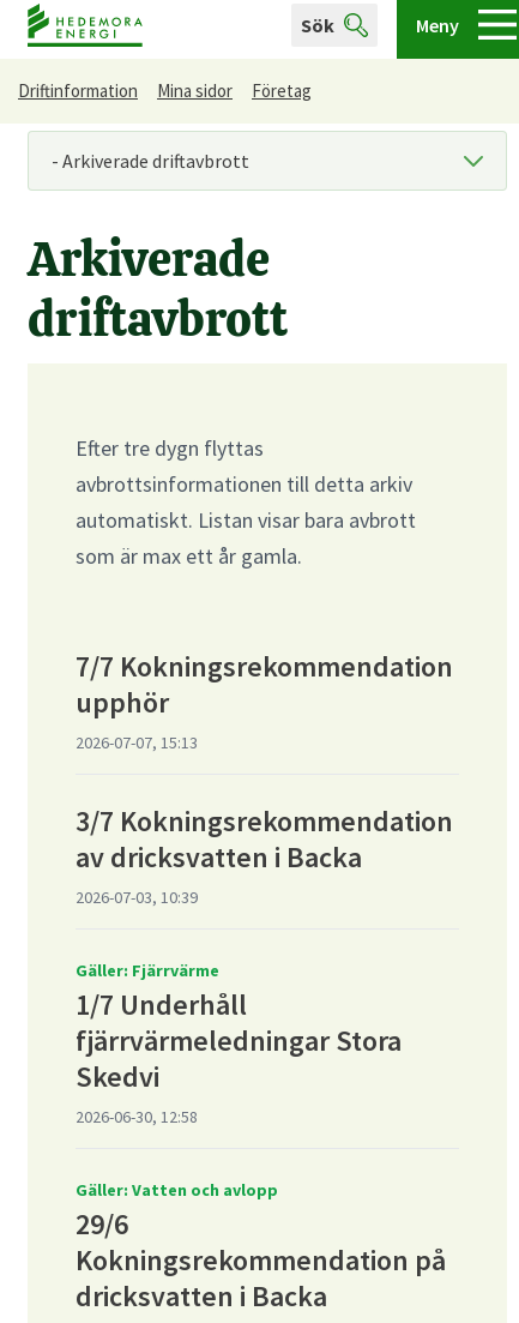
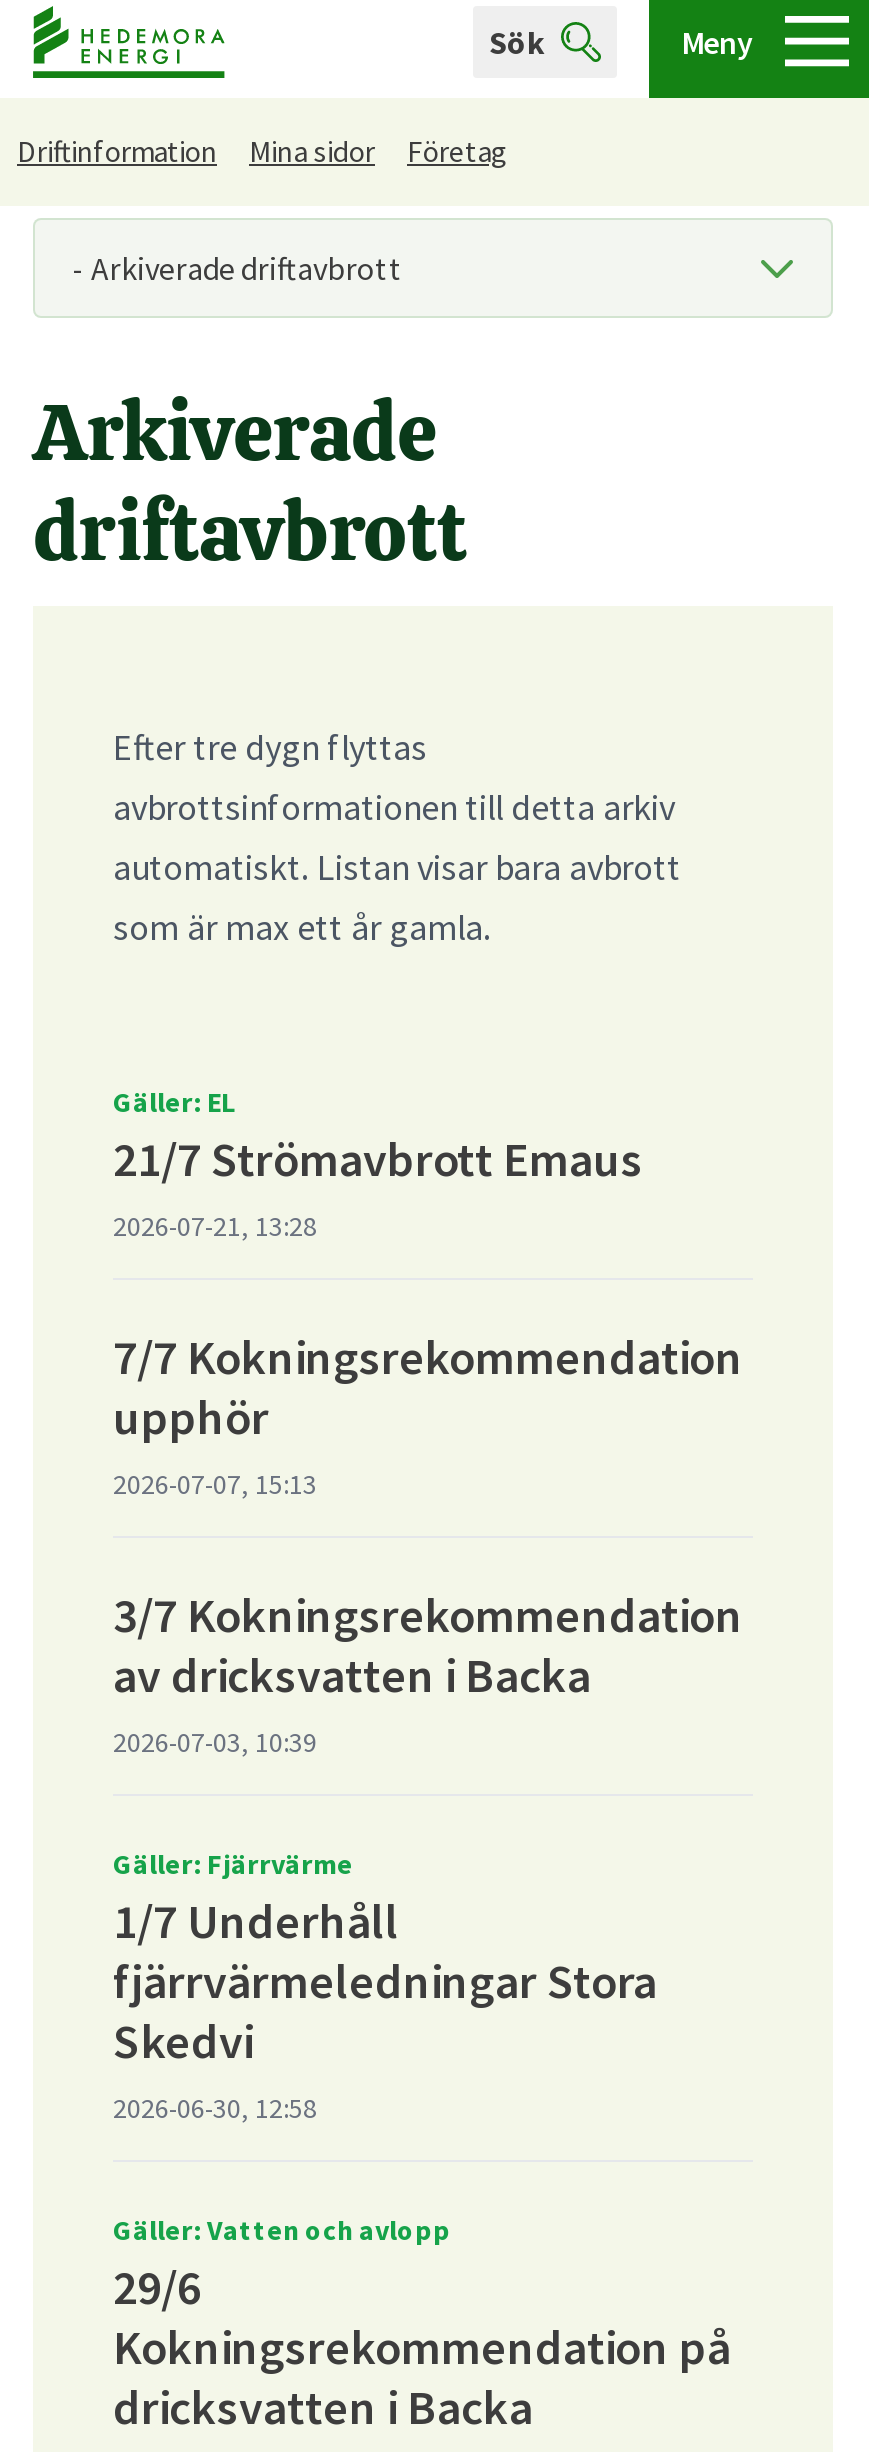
+ Gäller: EL
+ 21/7 Strömavbrott Emaus
+ 2026-07-21, 13:28
